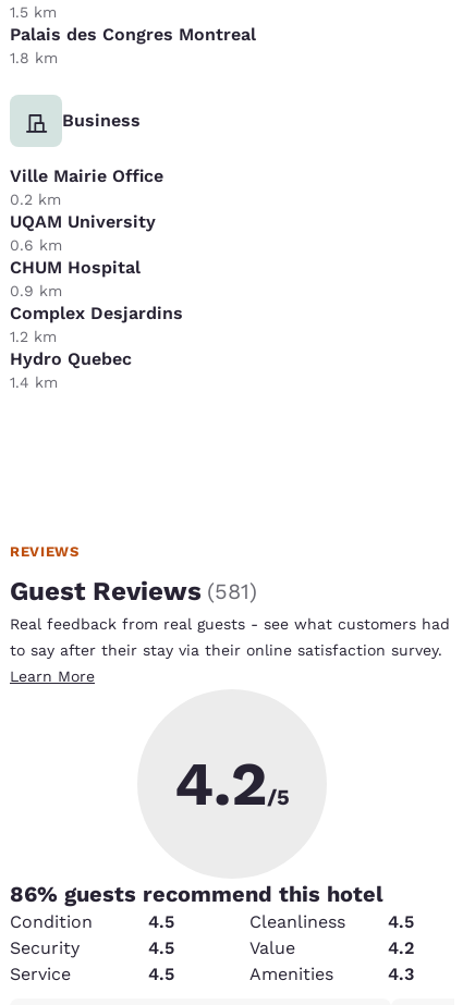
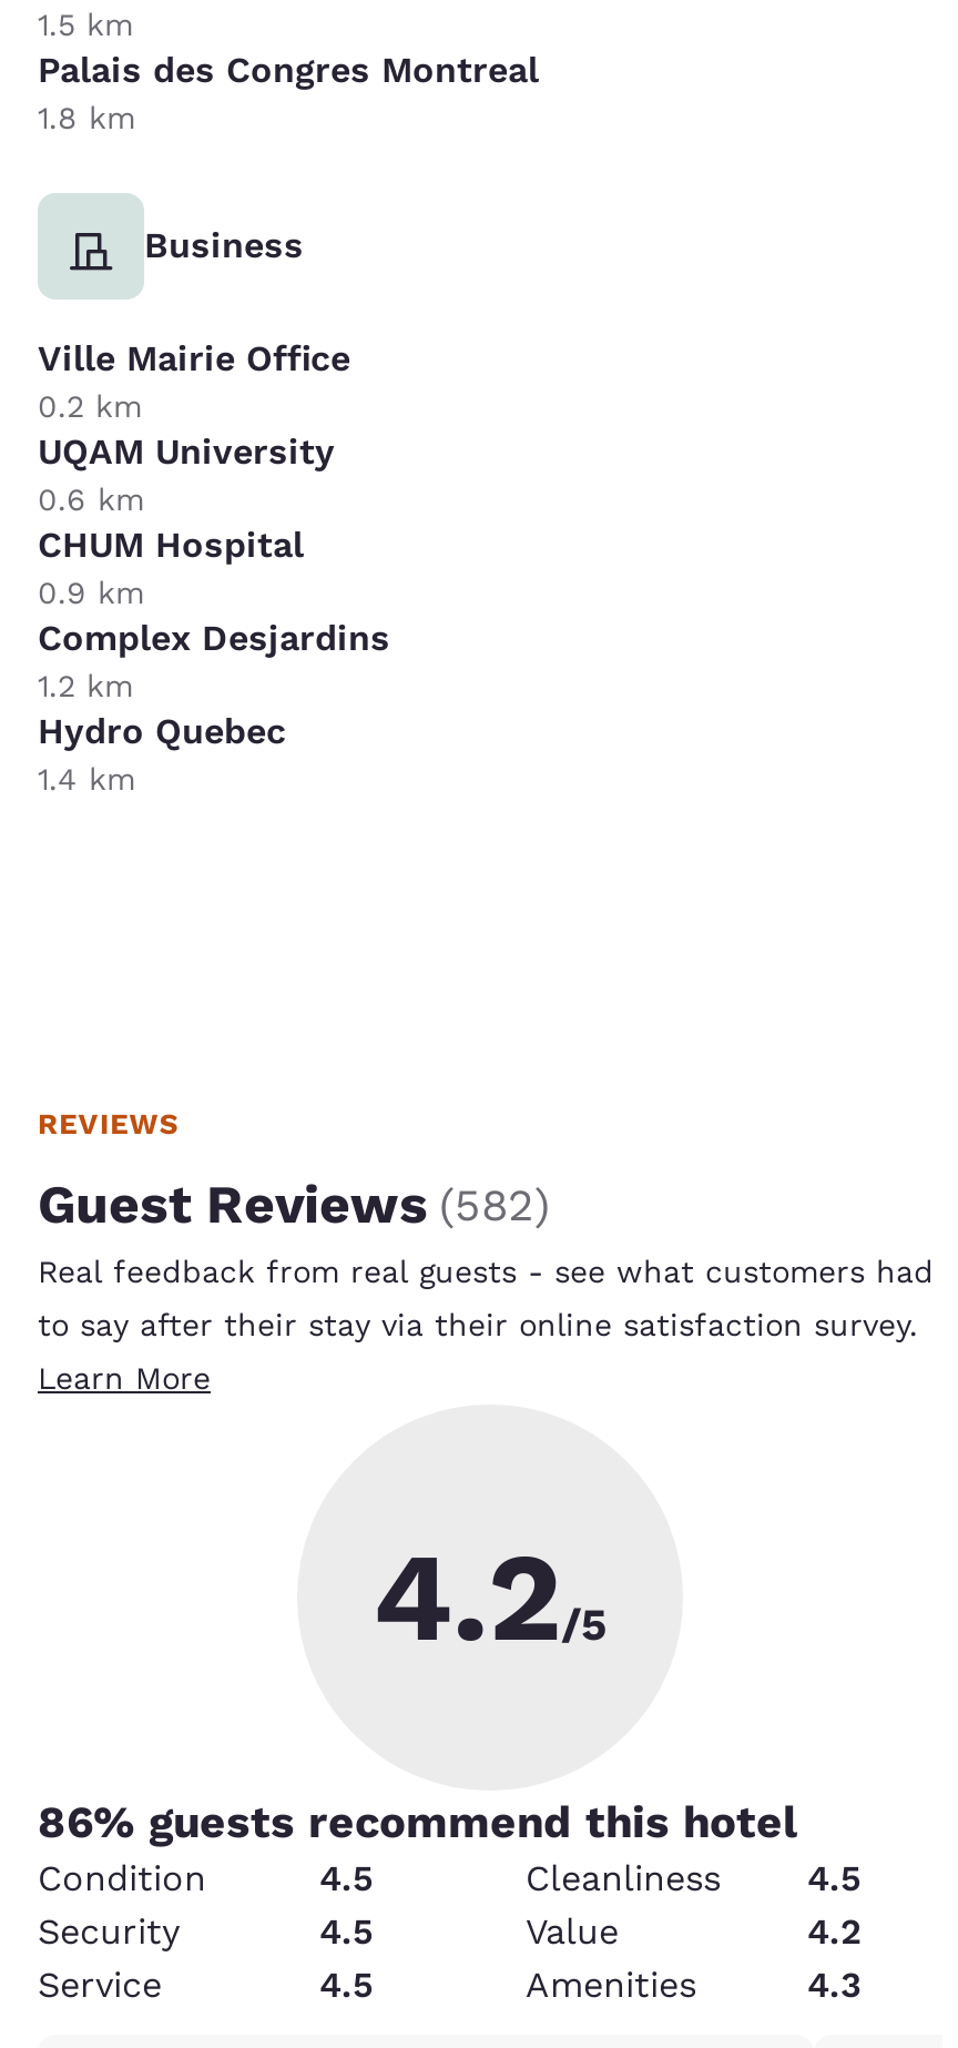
- Guest Reviews (581)
+ Guest Reviews (582)
